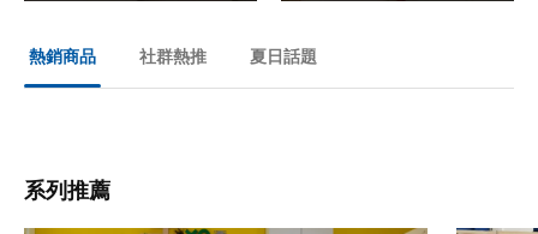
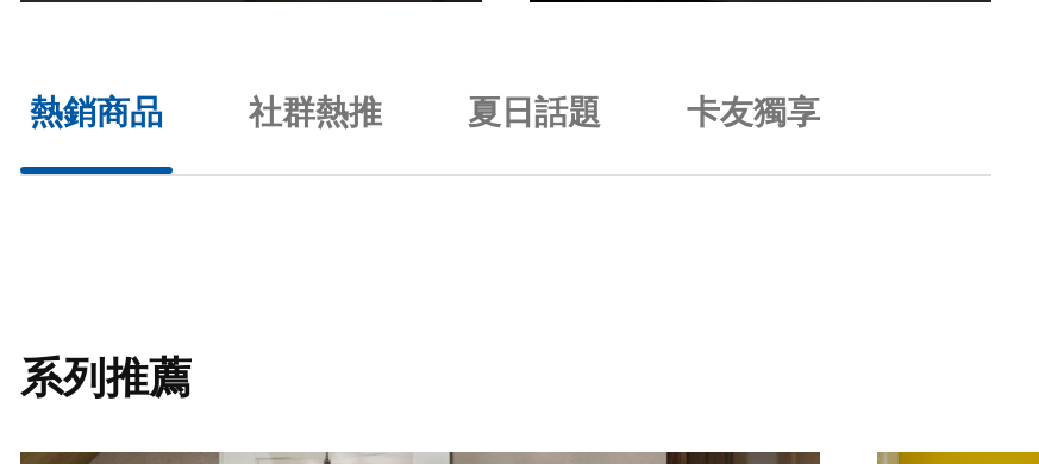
+ 卡友獨享
